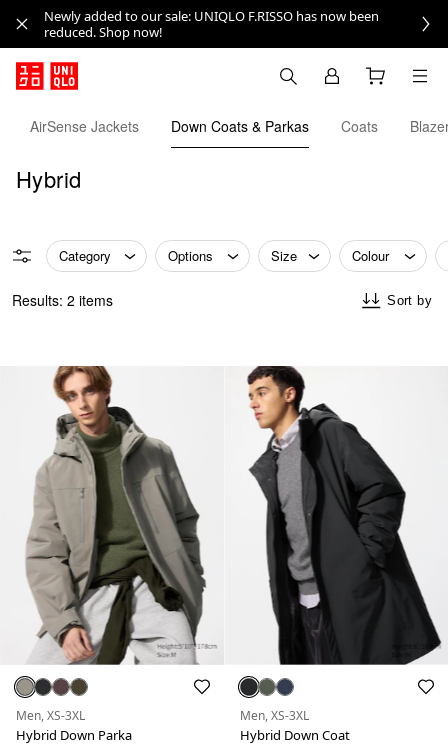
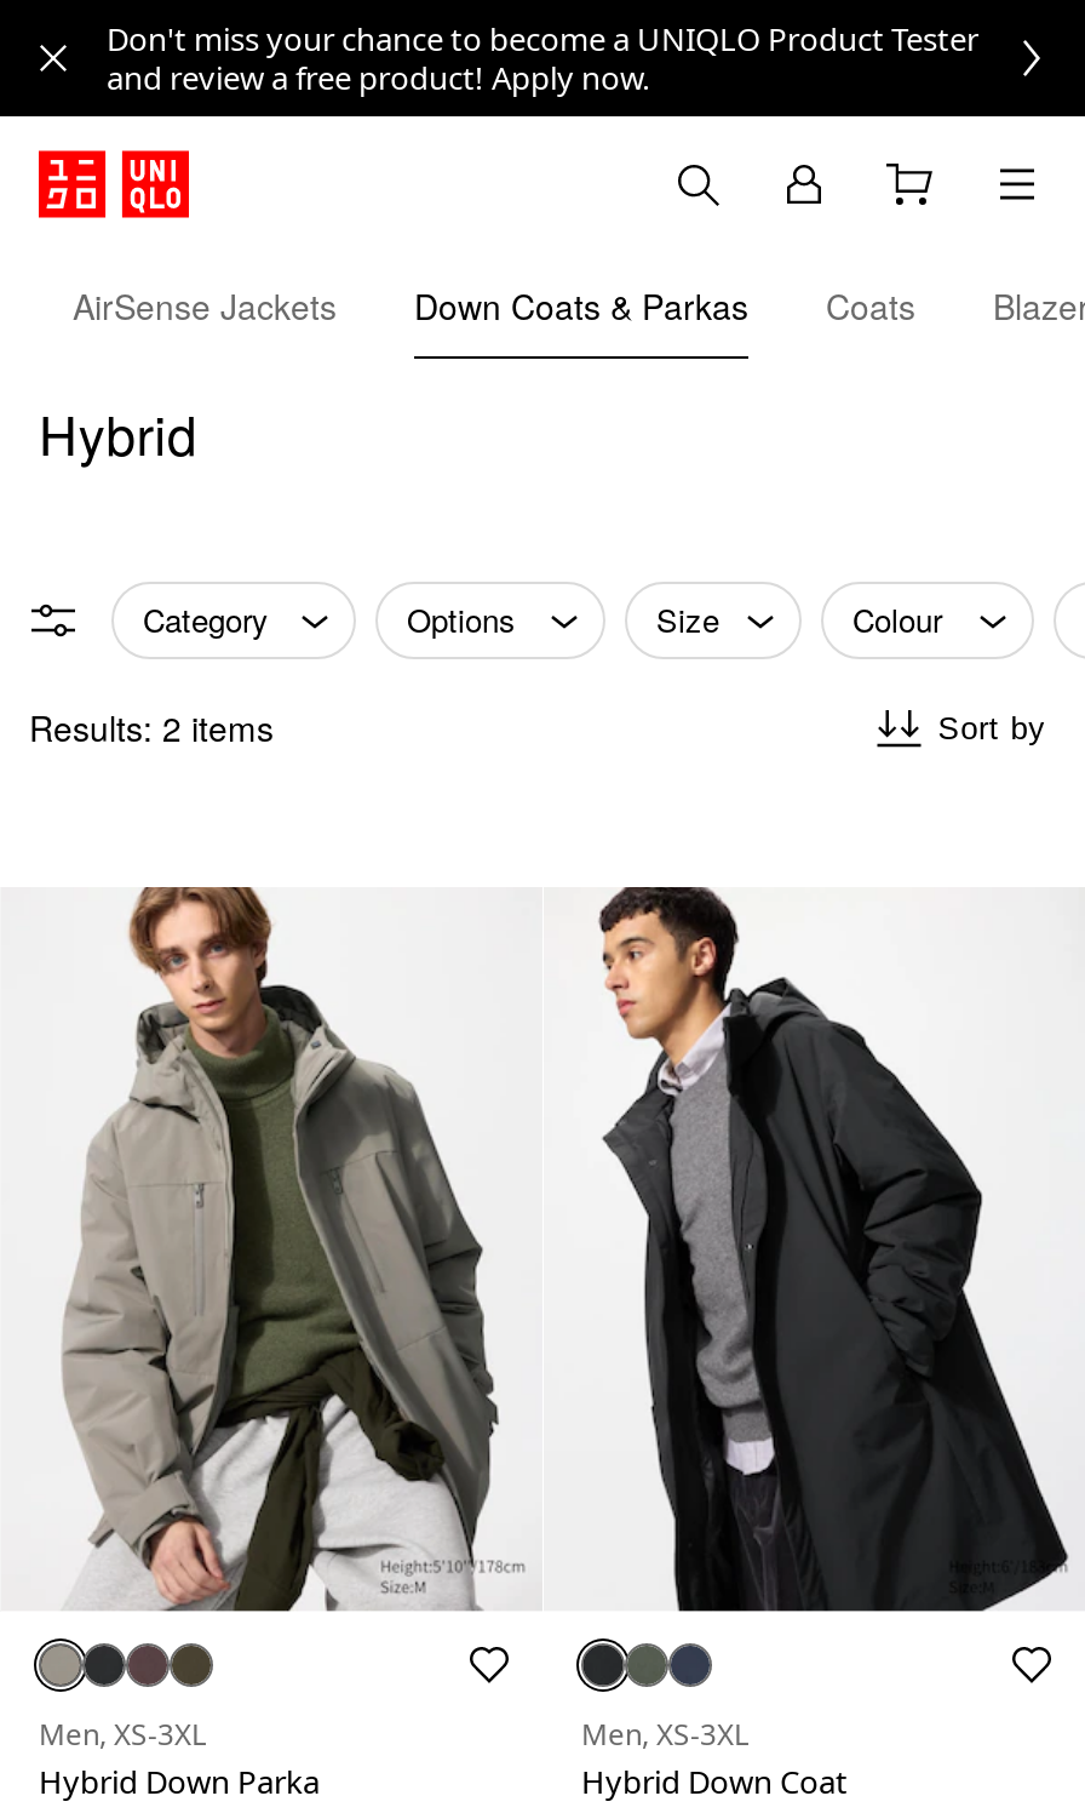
- Newly added to our sale: UNIQLO F.RISSO has now been
- reduced. Shop now!
+ Don't miss your chance to become a UNIQLO Product Tester
+ and review a free product! Apply now.
